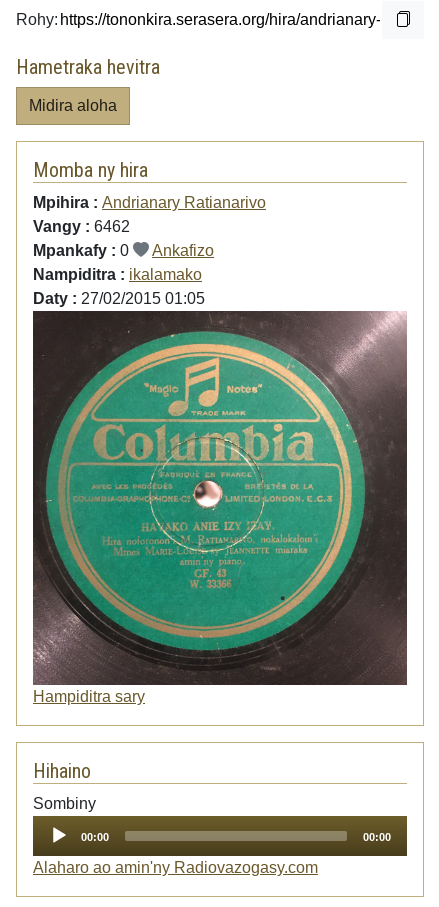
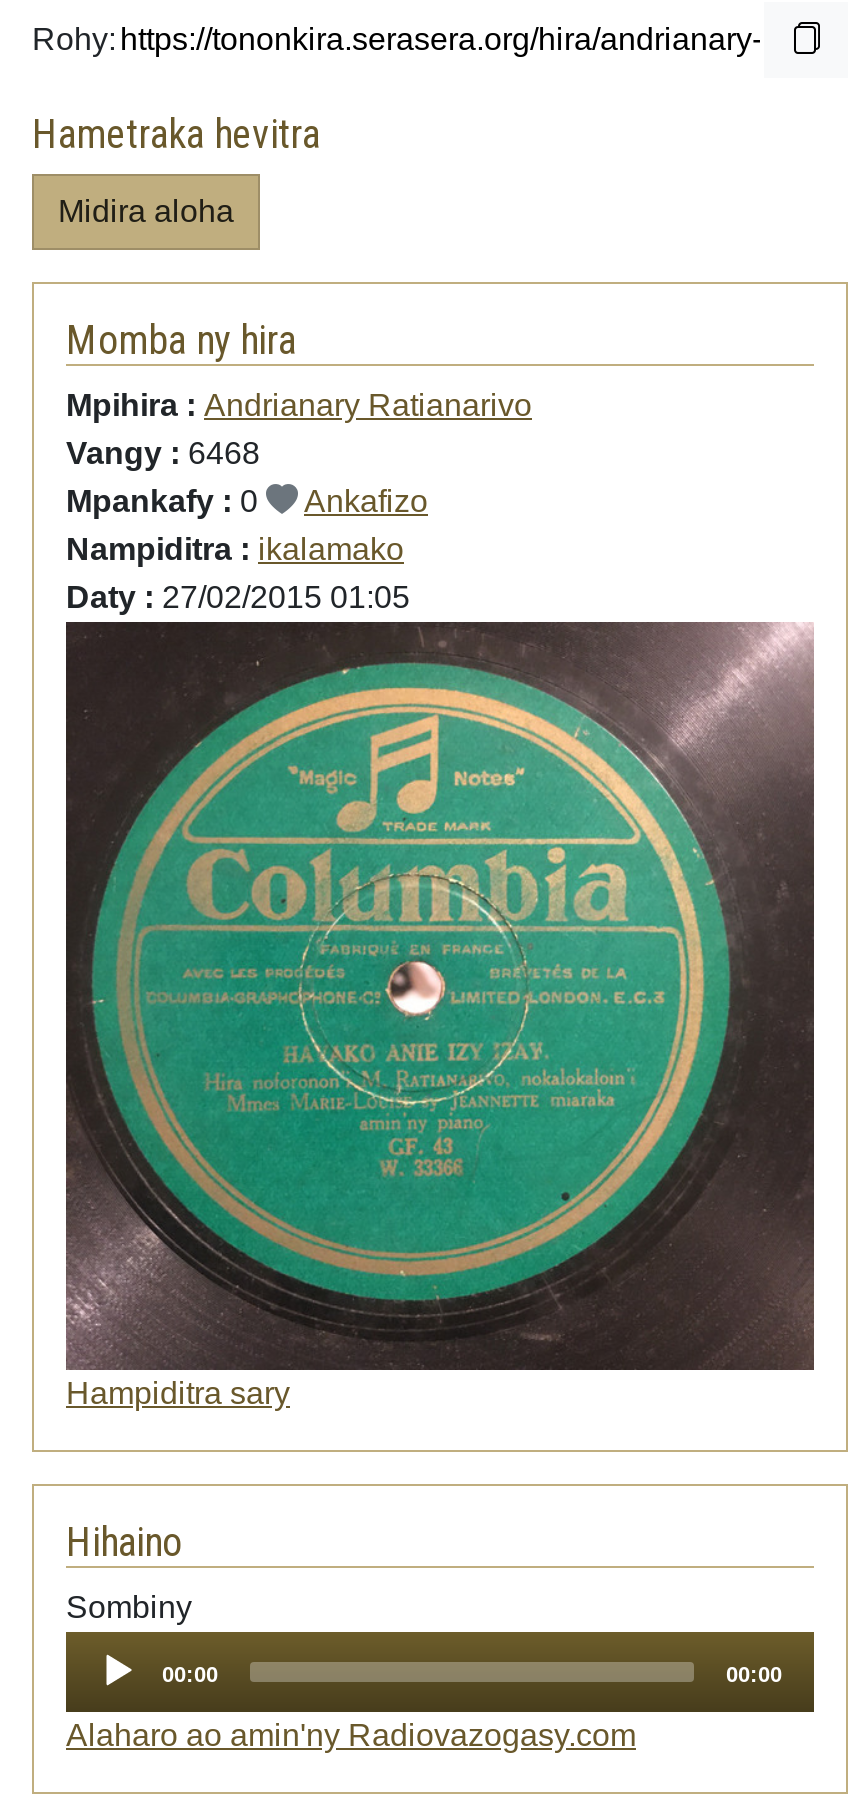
- Vangy : 6462
+ Vangy : 6468
